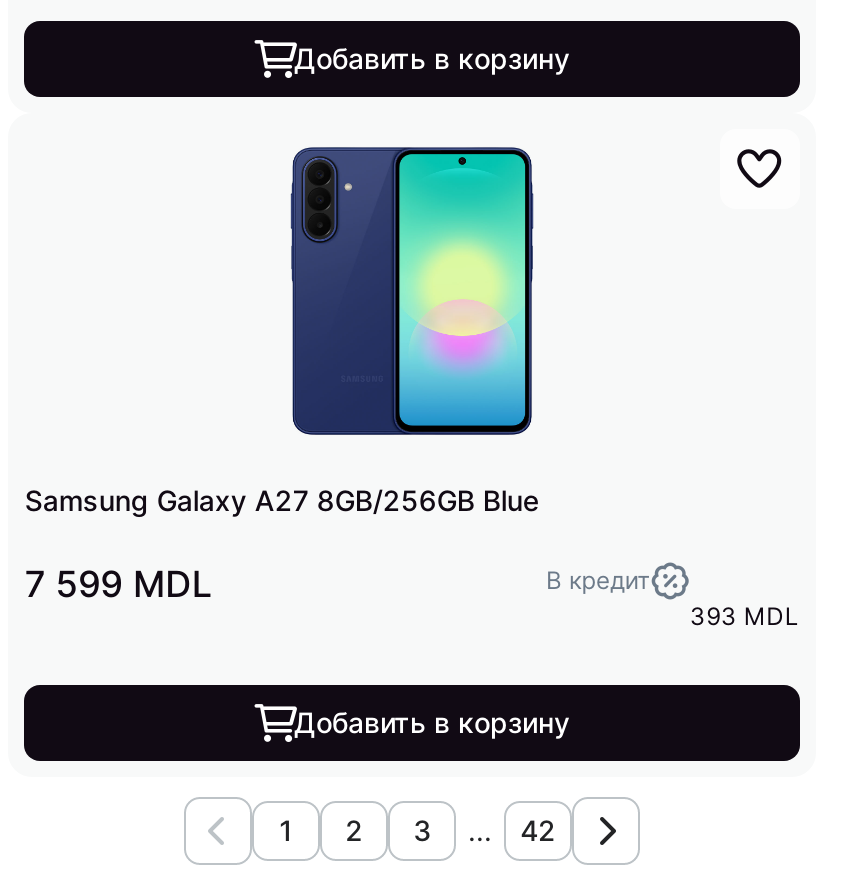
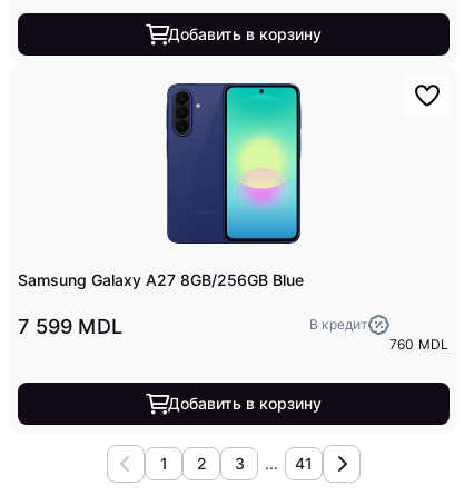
- 393 MDL
+ 760 MDL

- 42
+ 41
